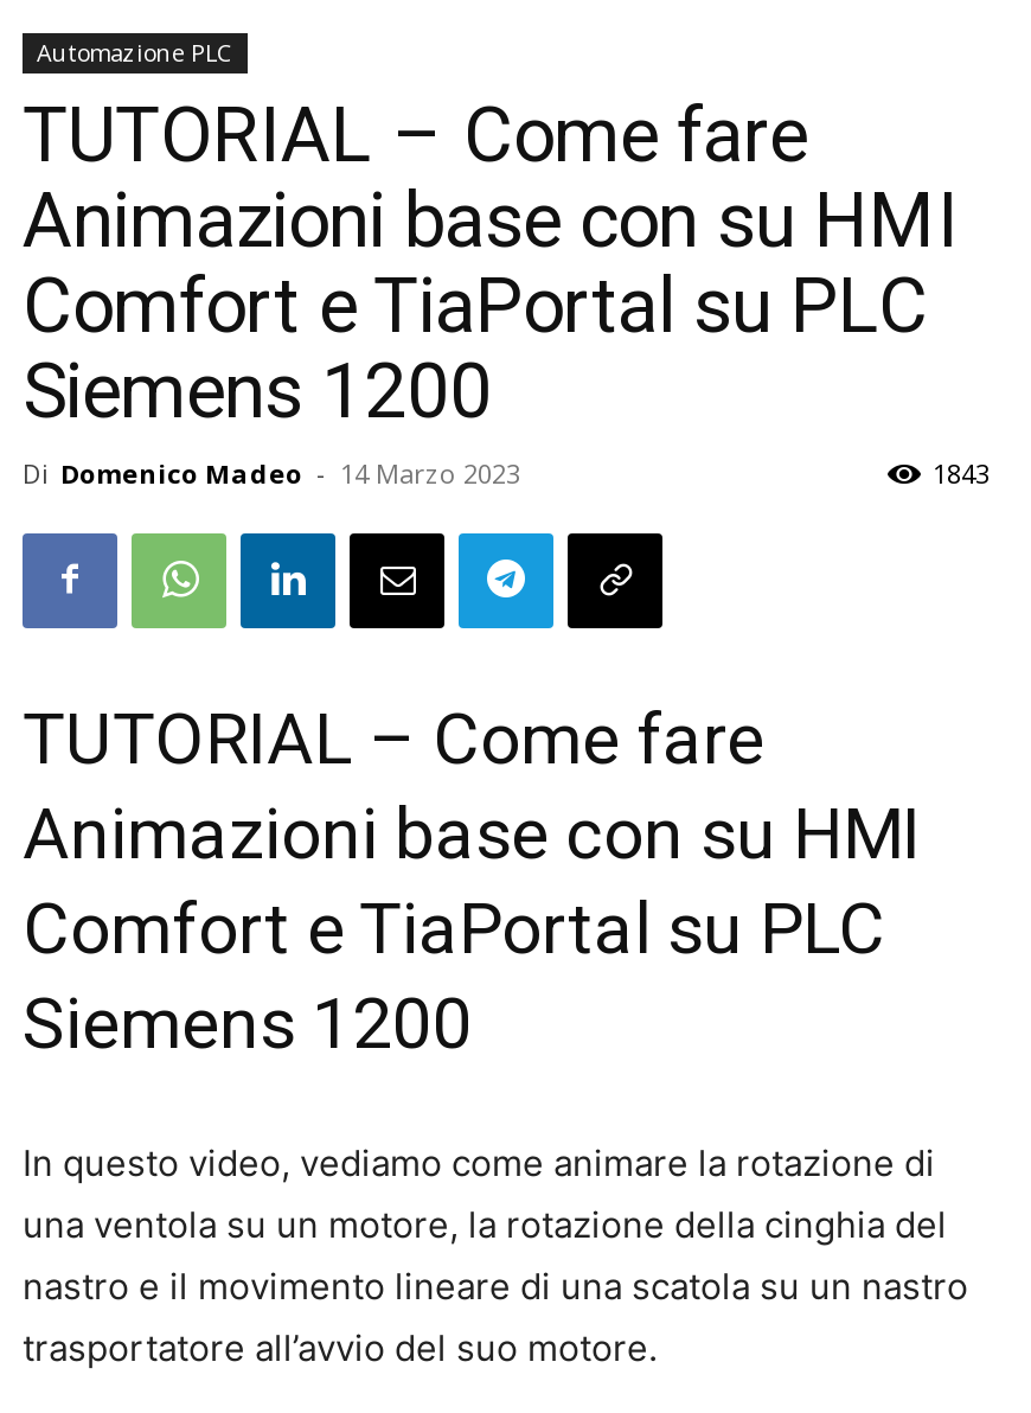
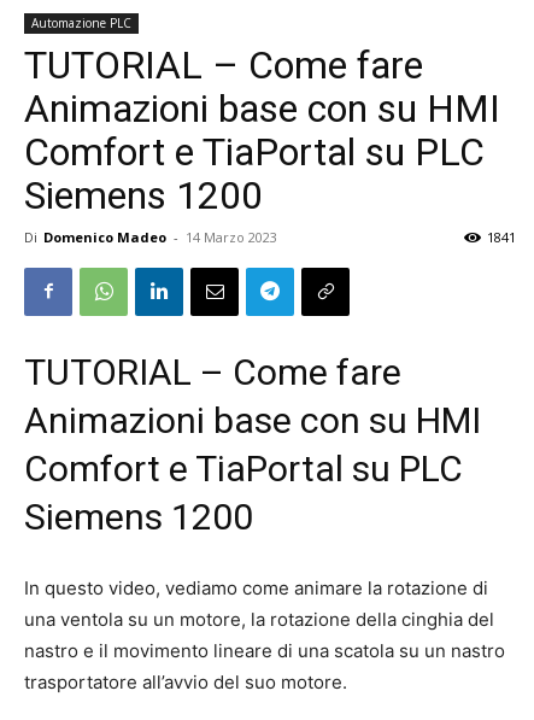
- 1843
+ 1841
